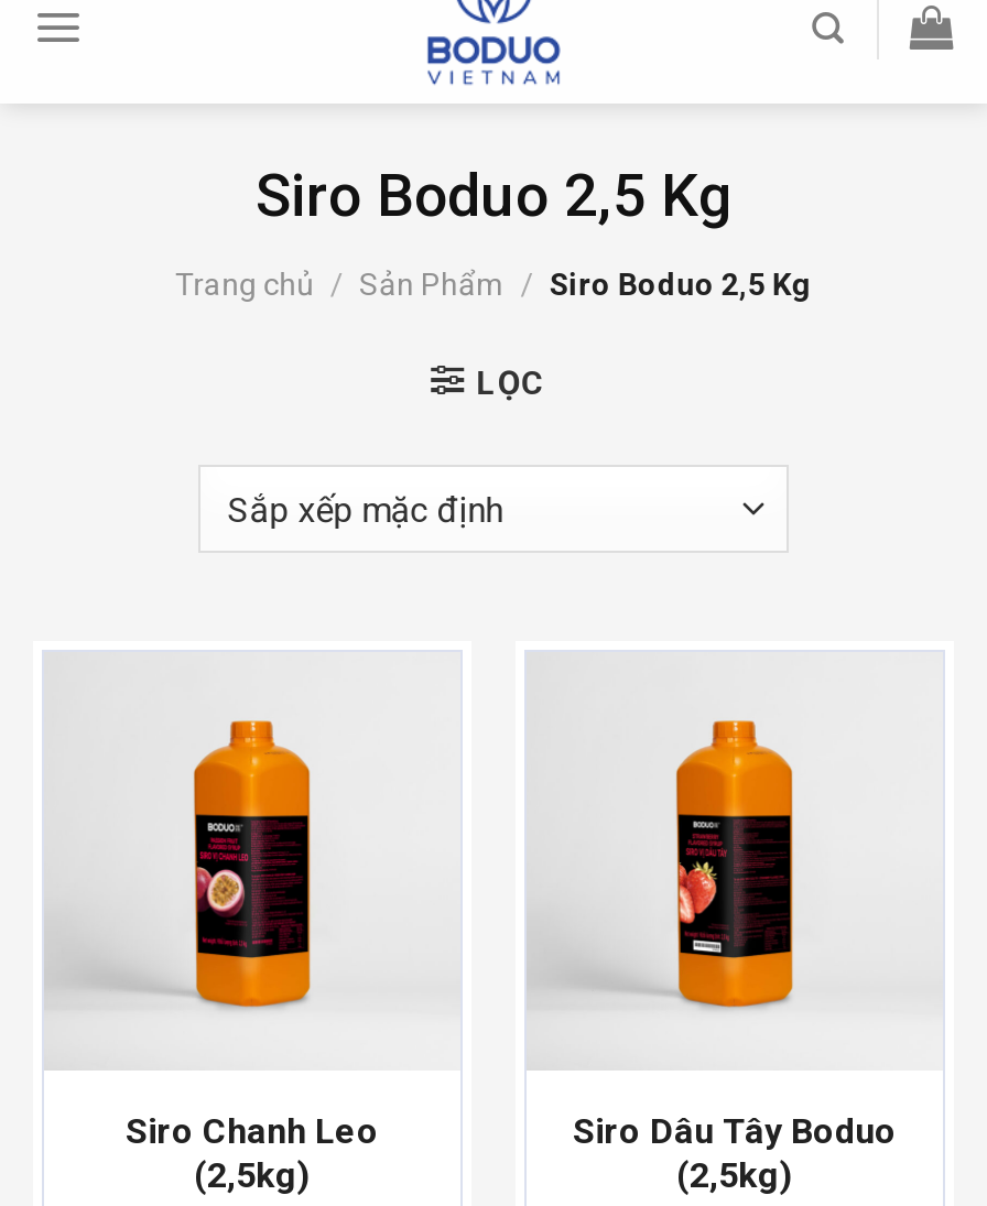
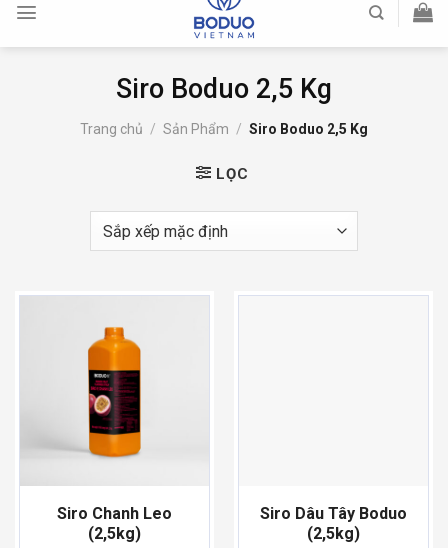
- [image]
